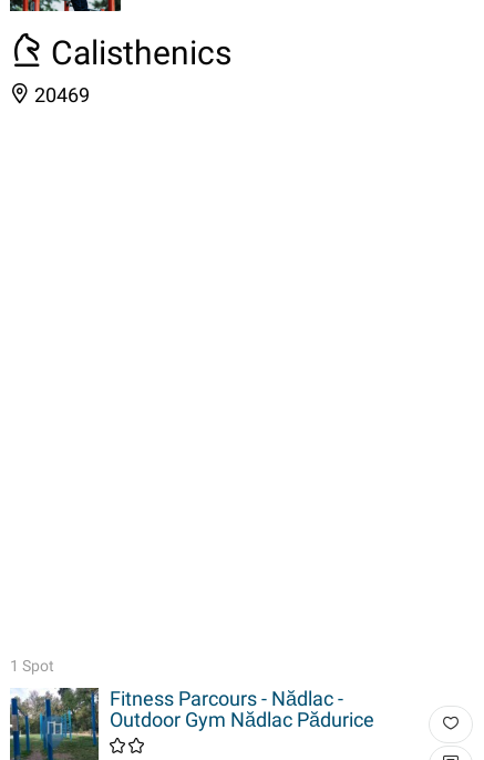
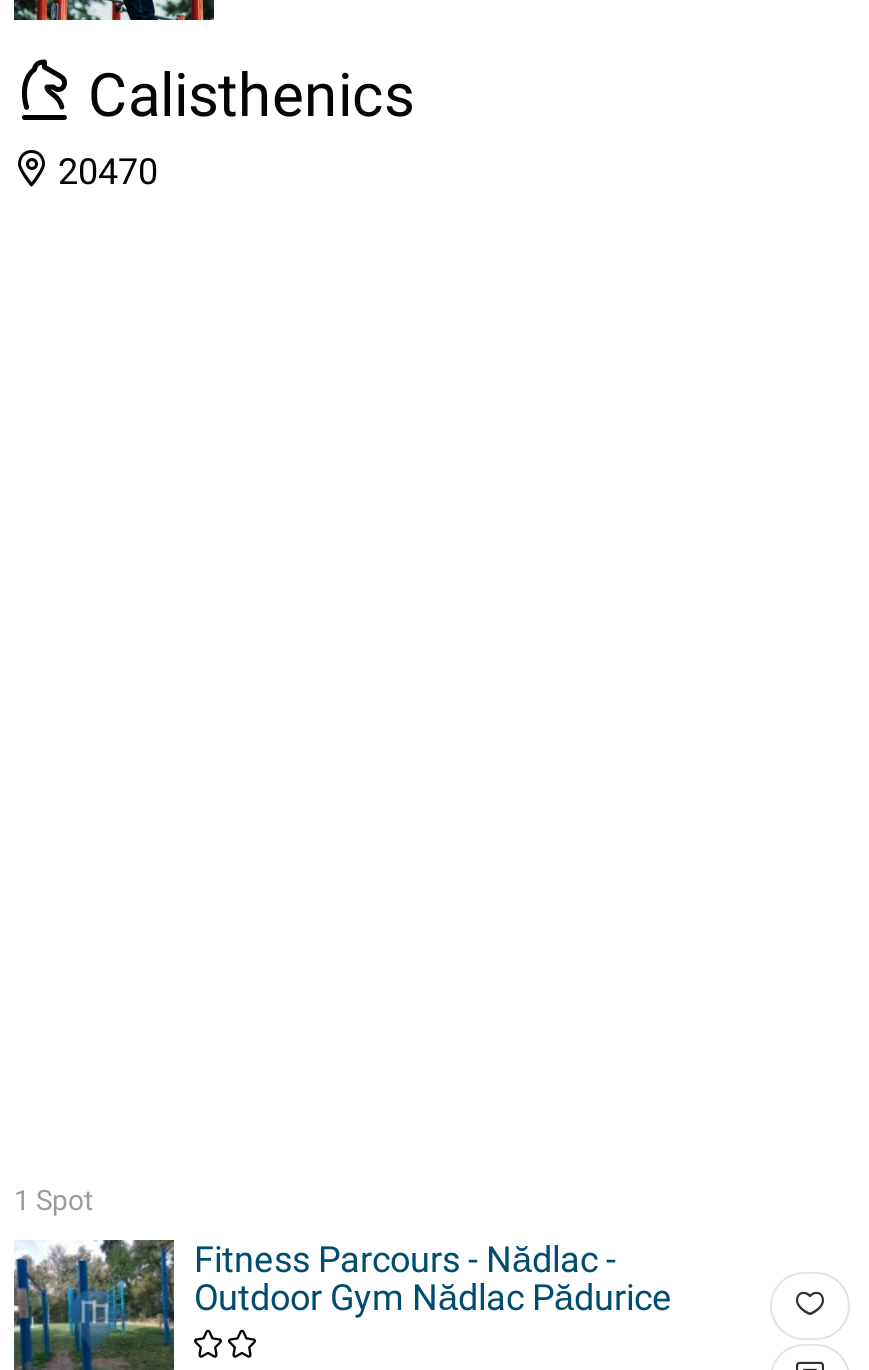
- 20469
+ 20470
